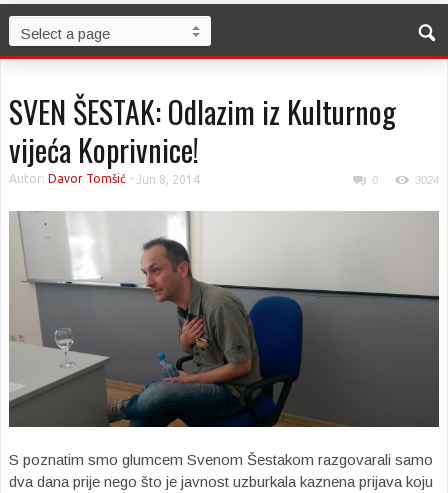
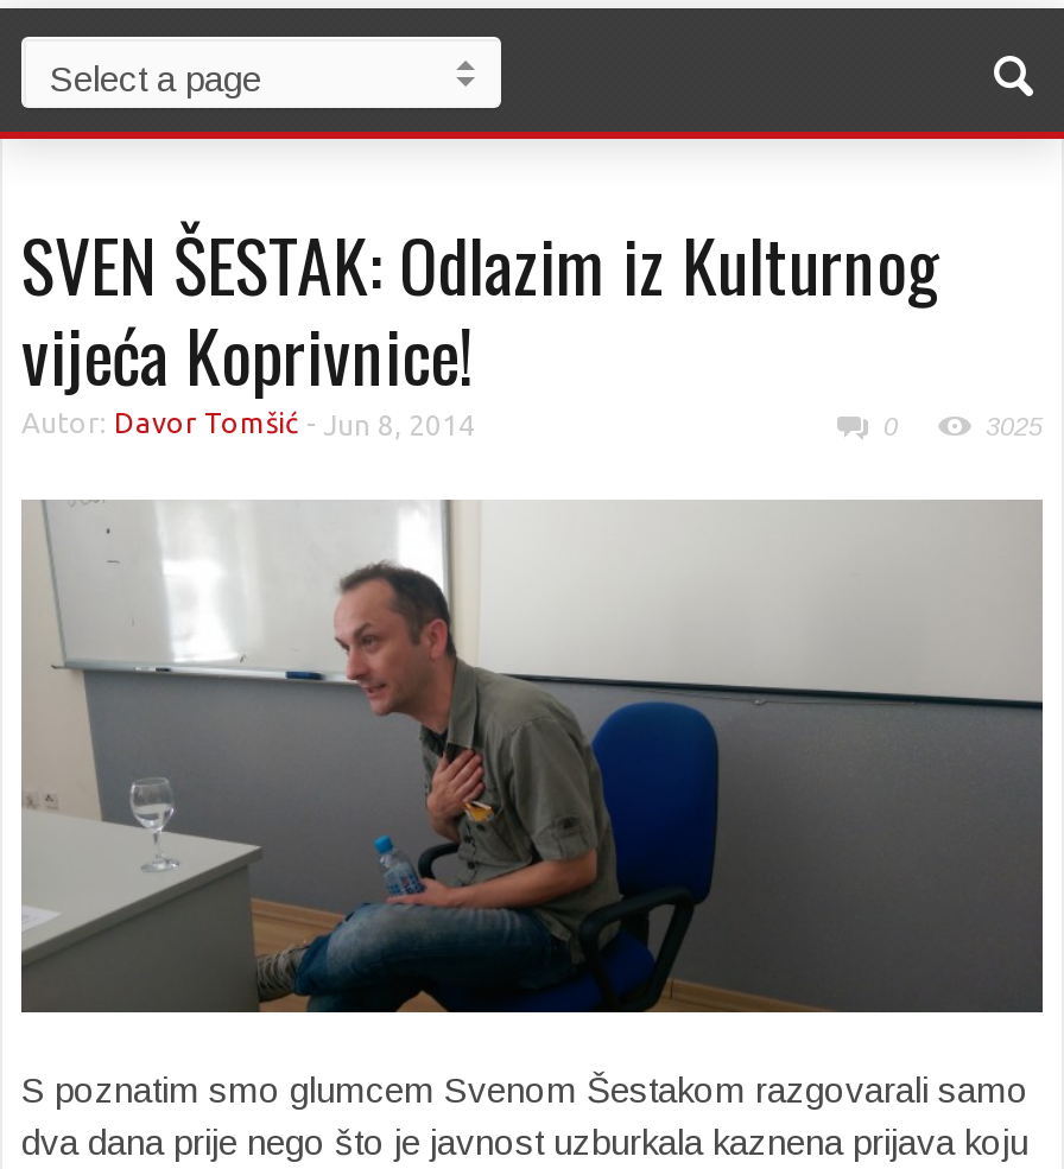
- 3024
+ 3025
